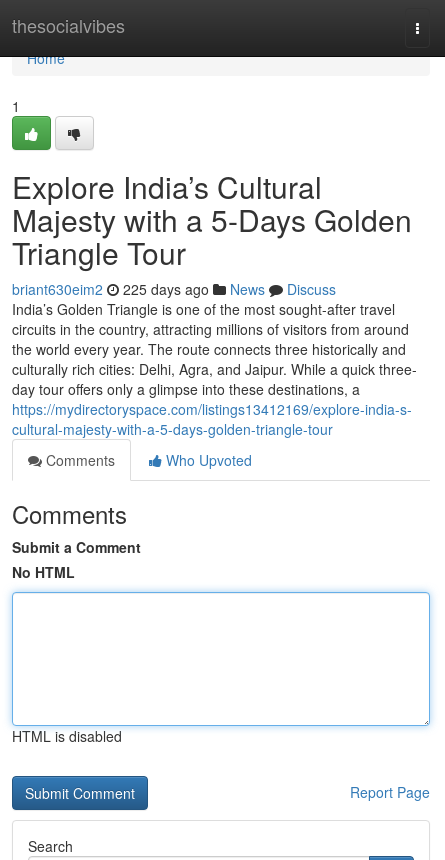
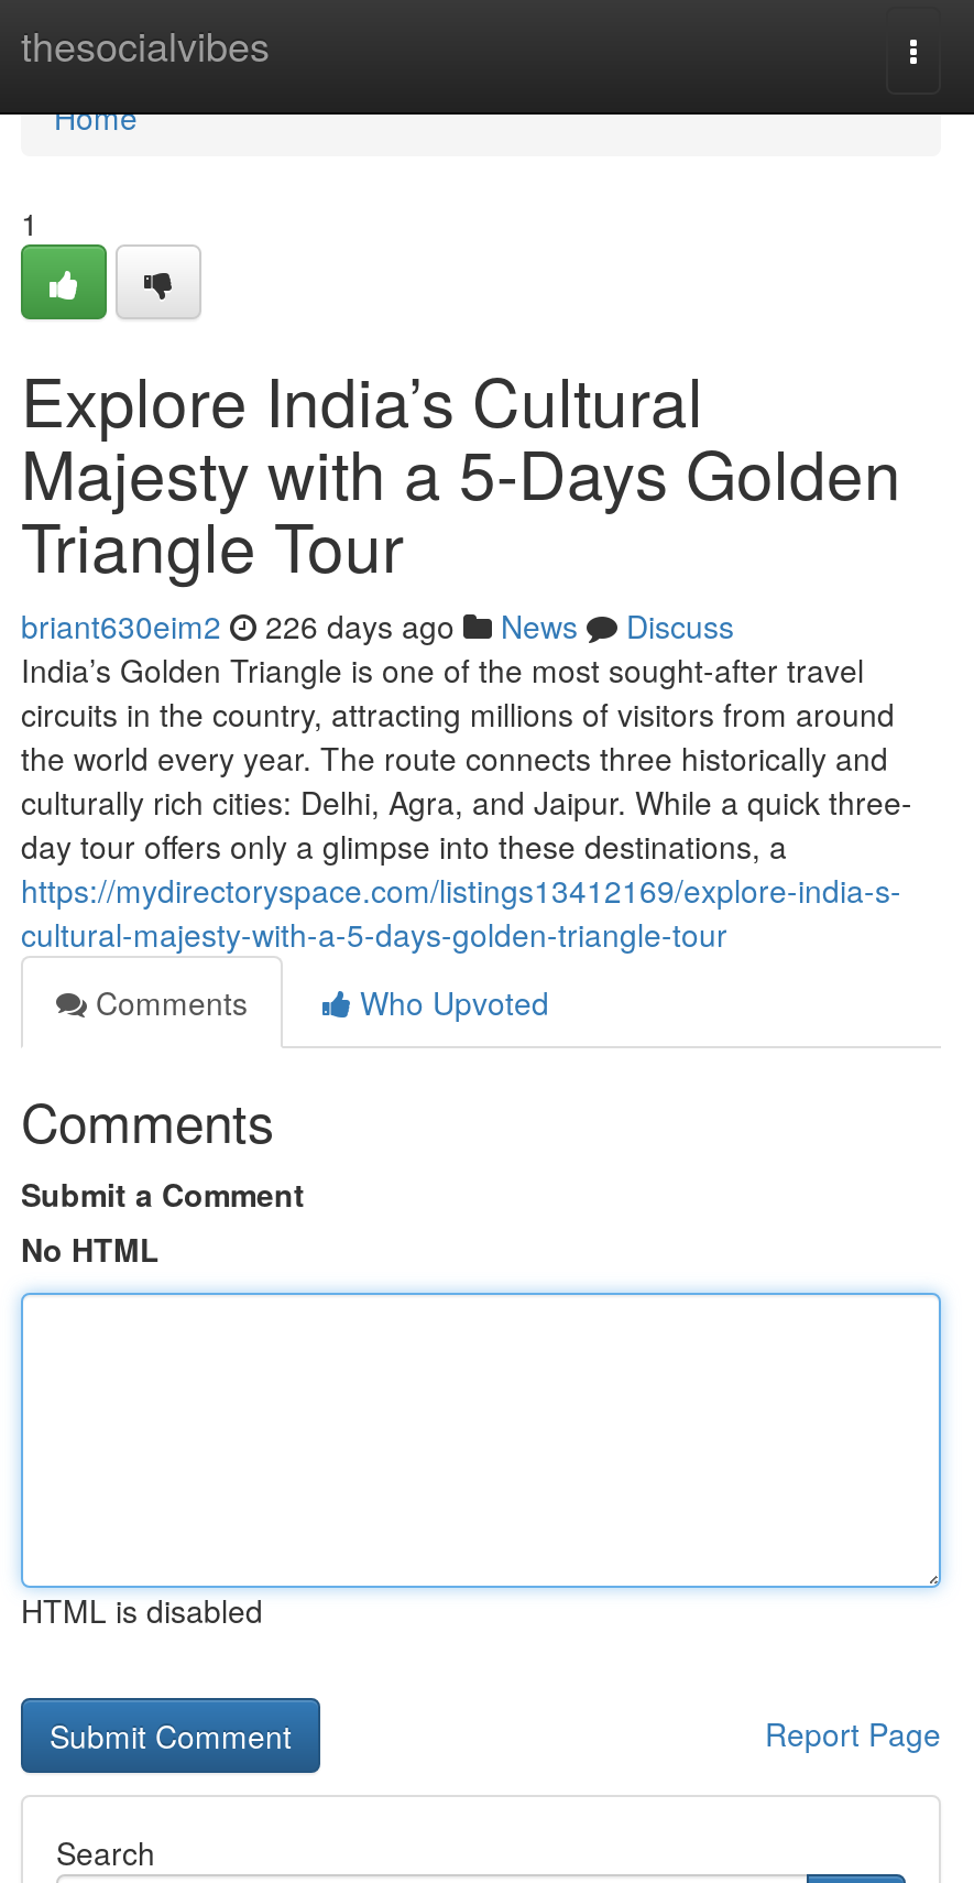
- briant630eim2 225 days ago News Discuss
+ briant630eim2 226 days ago News Discuss
